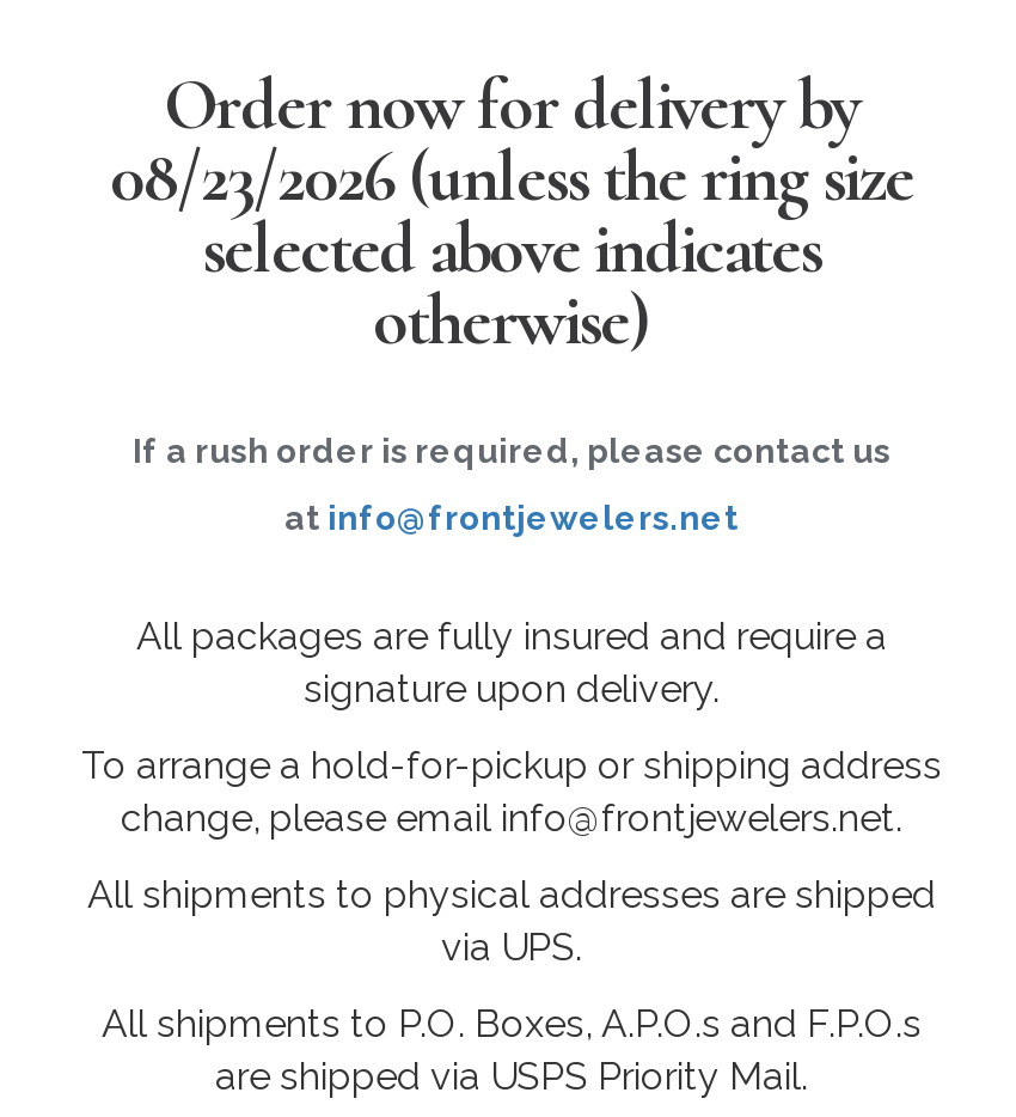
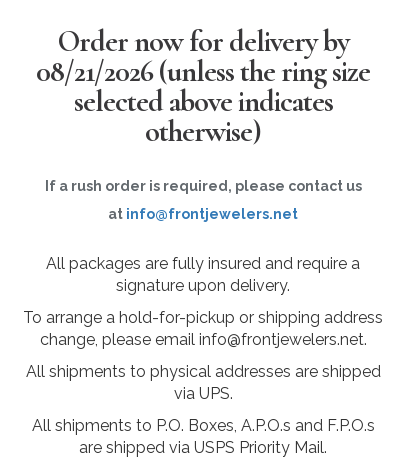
- 08/23/2026 (unless the ring size
+ 08/21/2026 (unless the ring size
